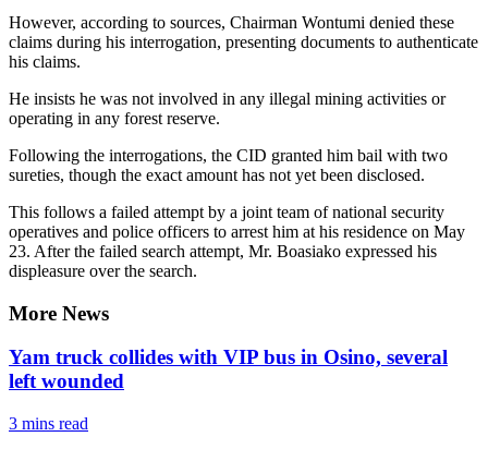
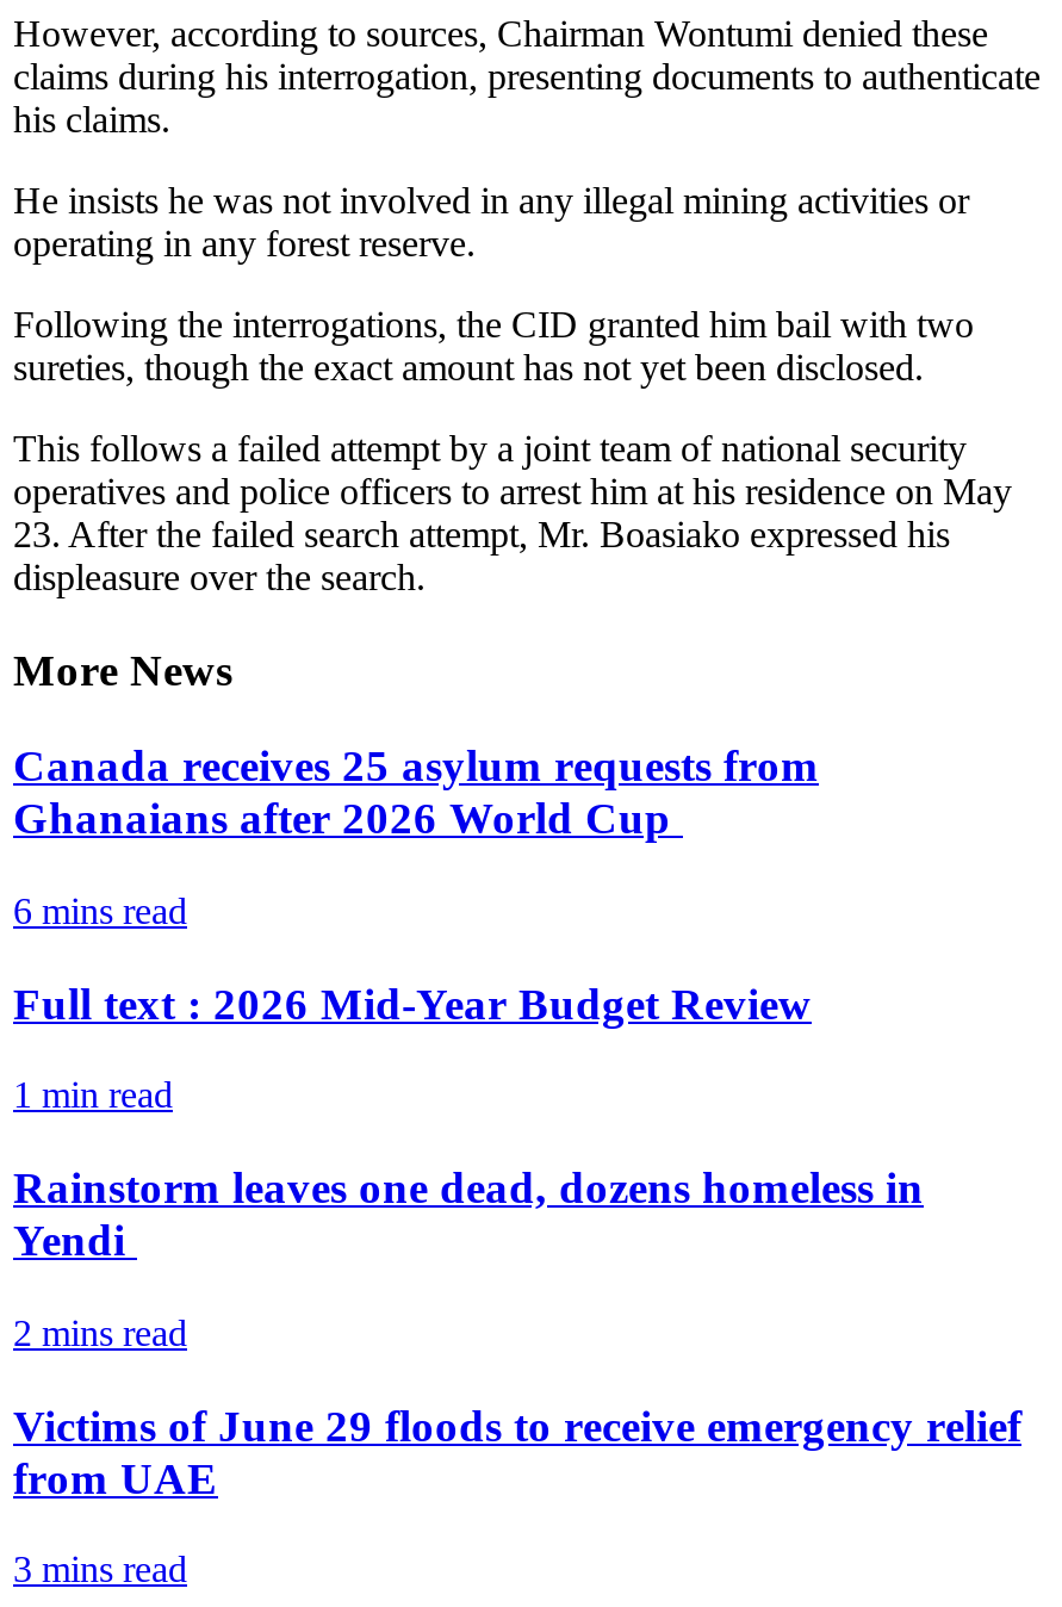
- Yam truck collides with VIP bus in Osino, several
- left wounded
+ Canada receives 25 asylum requests from
+ Ghanaians after 2026 World Cup
+ 6 mins read
+ Full text : 2026 Mid-Year Budget Review
+ 1 min read
+ Rainstorm leaves one dead, dozens homeless in
+ Yendi
+ 2 mins read
+ Victims of June 29 floods to receive emergency relief
+ from UAE
